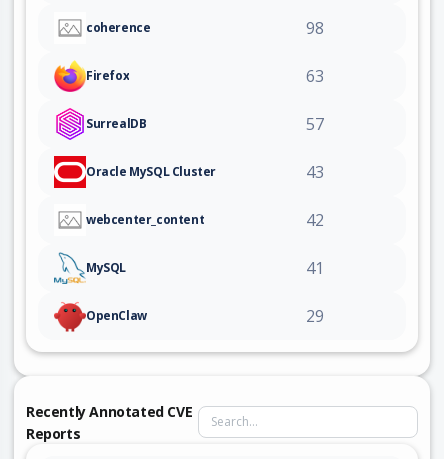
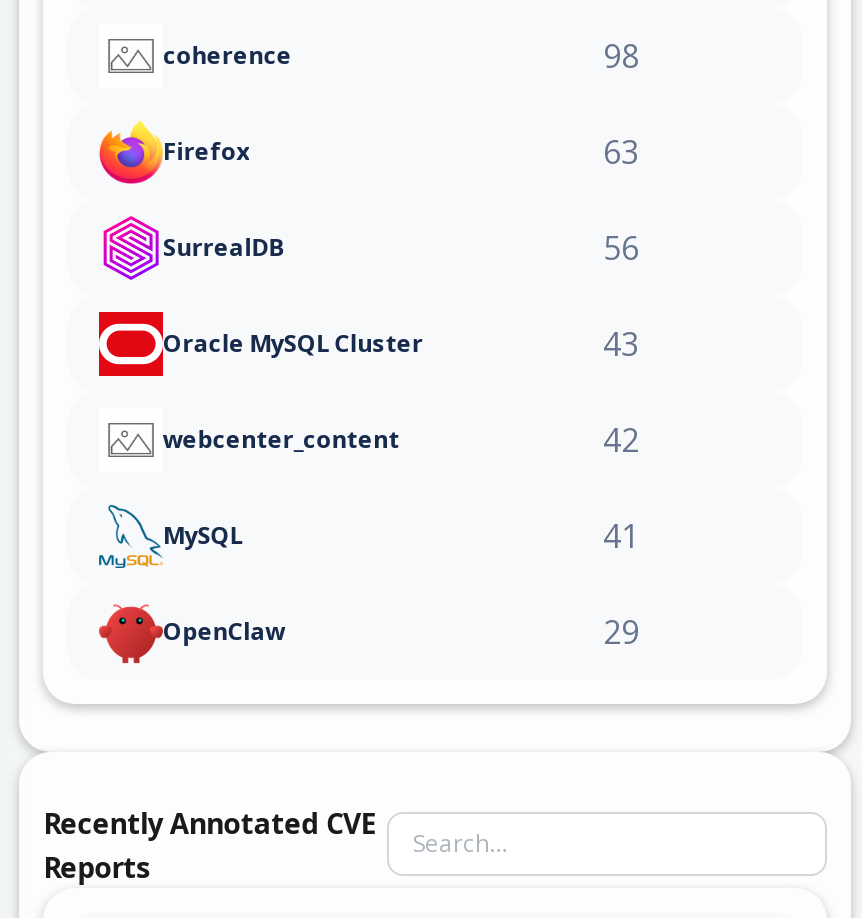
- 57
+ 56
